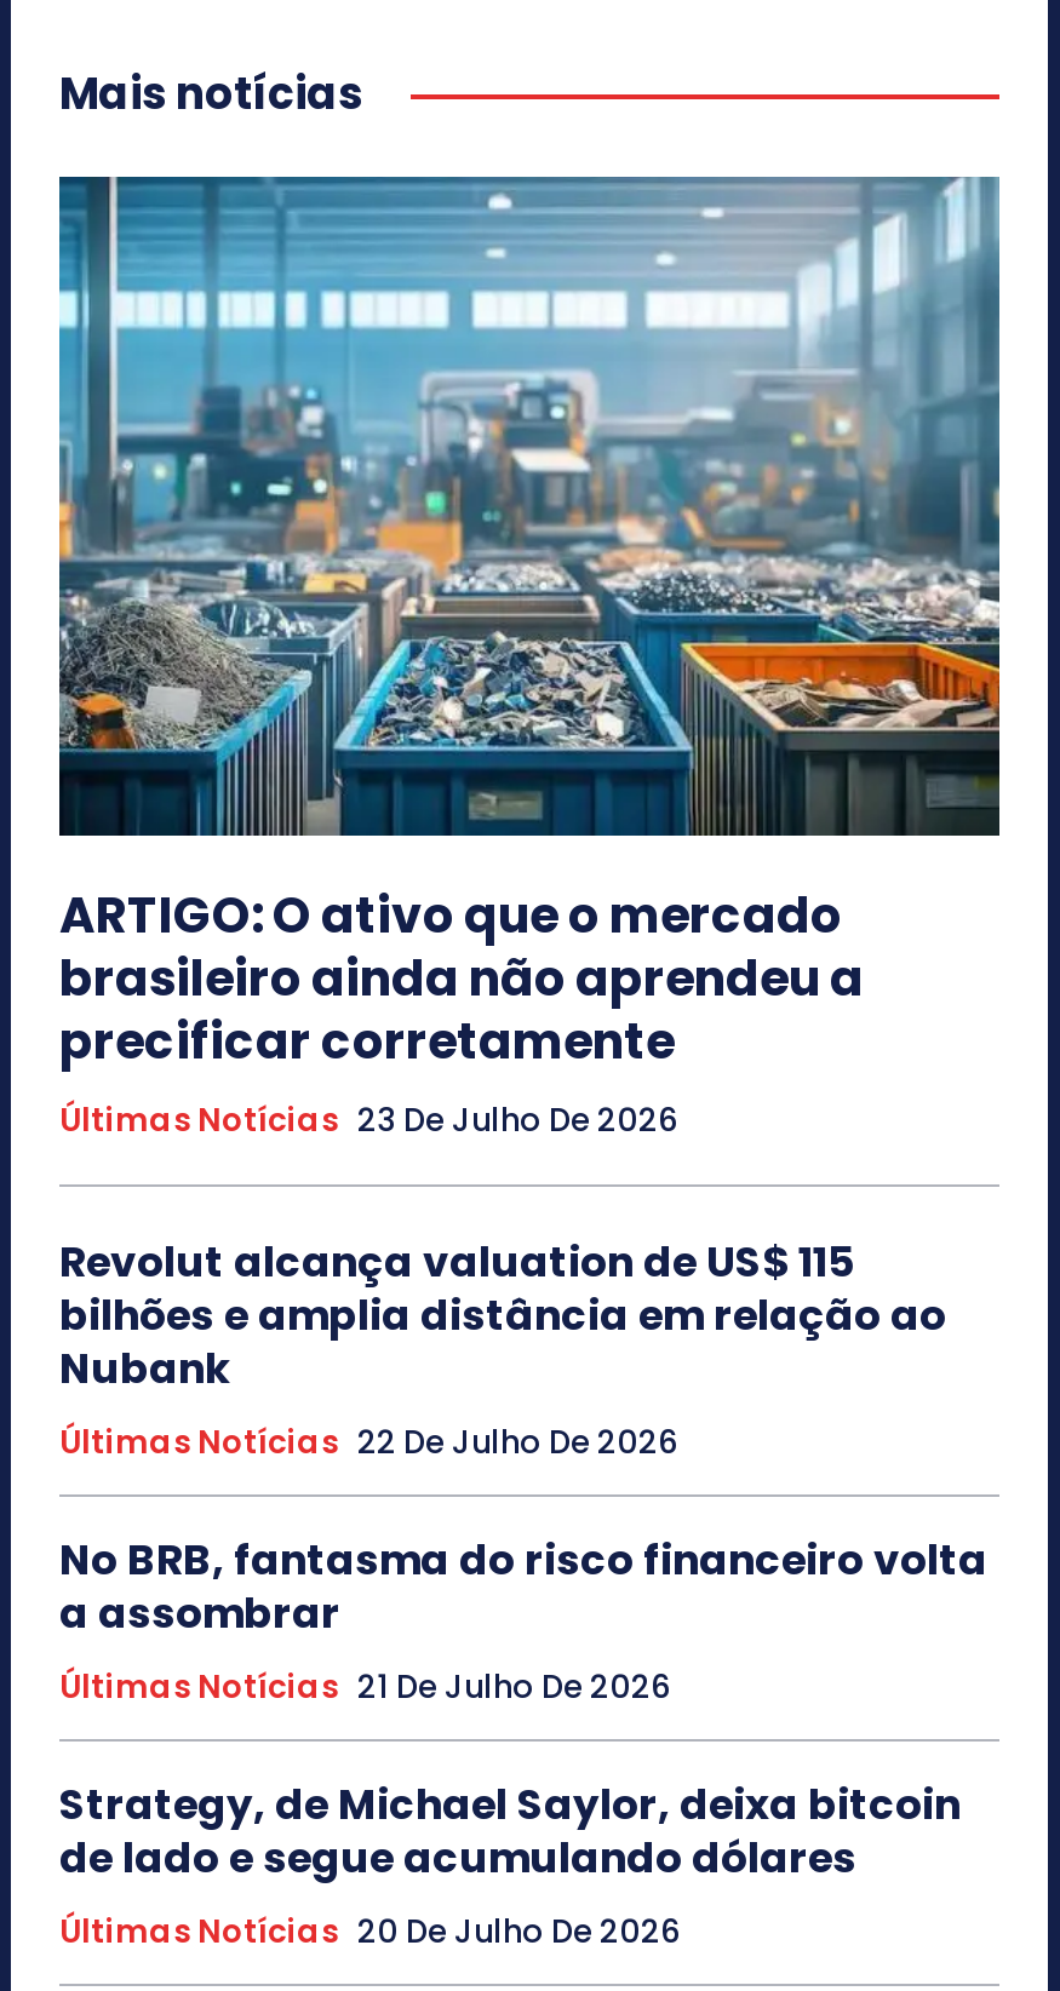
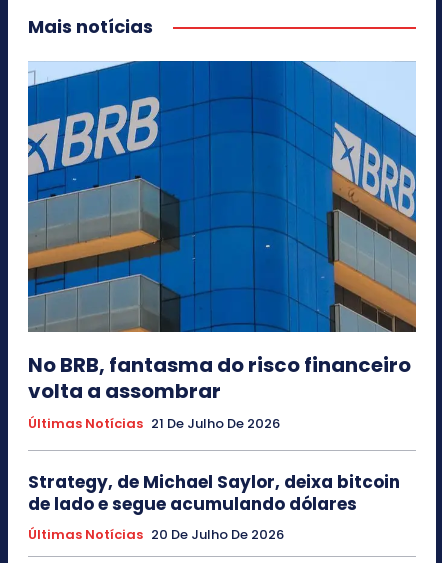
- [image]
- ARTIGO: O ativo que o mercado
- brasileiro ainda não aprendeu a
- precificar corretamente
- Últimas Notícias 23 De Julho De 2026
- Revolut alcança valuation de US$ 115
- bilhões e amplia distância em relação ao
- Nubank
- Últimas Notícias 22 De Julho De 2026
- No BRB, fantasma do risco financeiro volta
- a assombrar
+ [image]
+ No BRB, fantasma do risco financeiro
+ volta a assombrar
